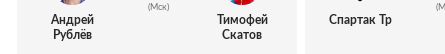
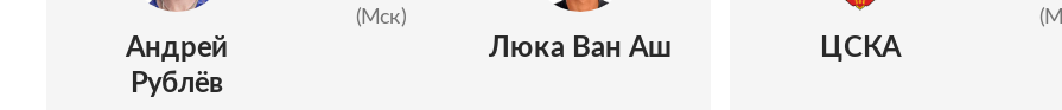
- Тимофей
- Скатов
+ Люка Ван Аш

- Спартак Тр
+ ЦСКА
